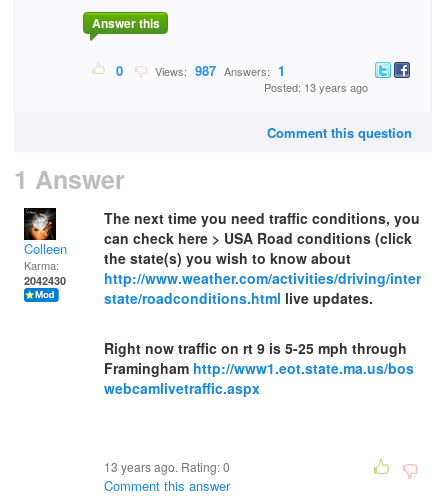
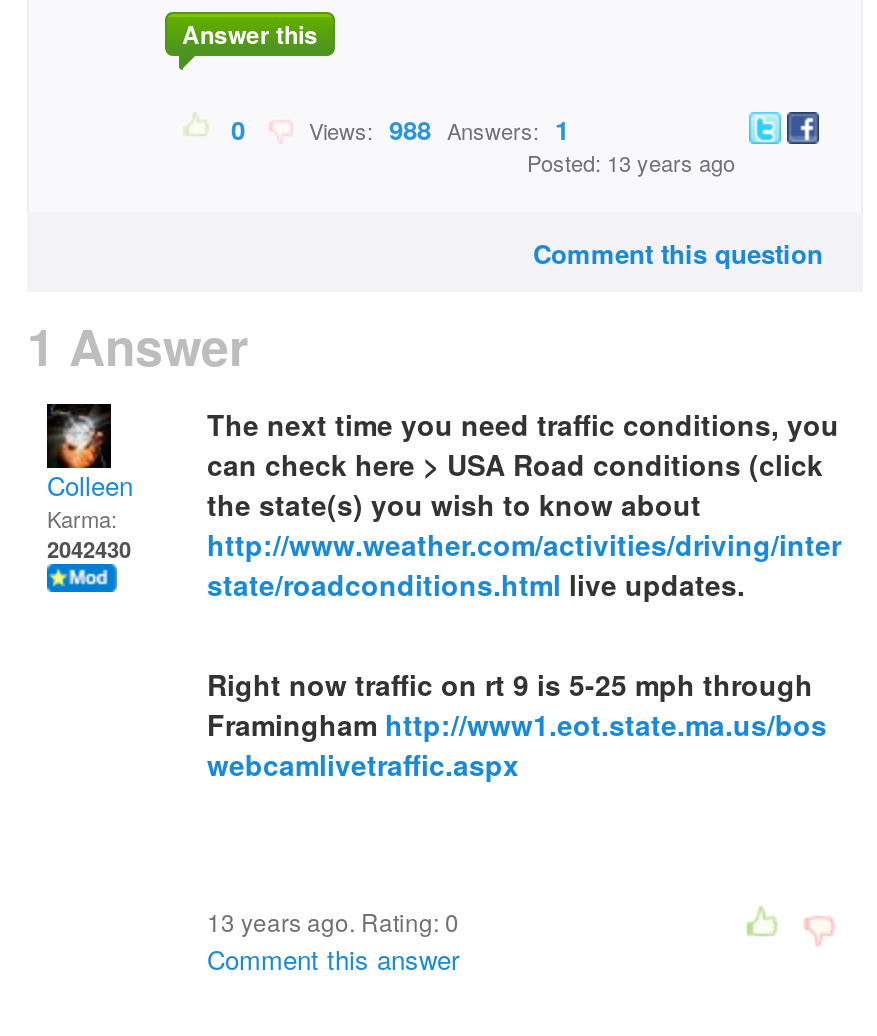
- Views: 987 Answers: 1
+ Views: 988 Answers: 1
